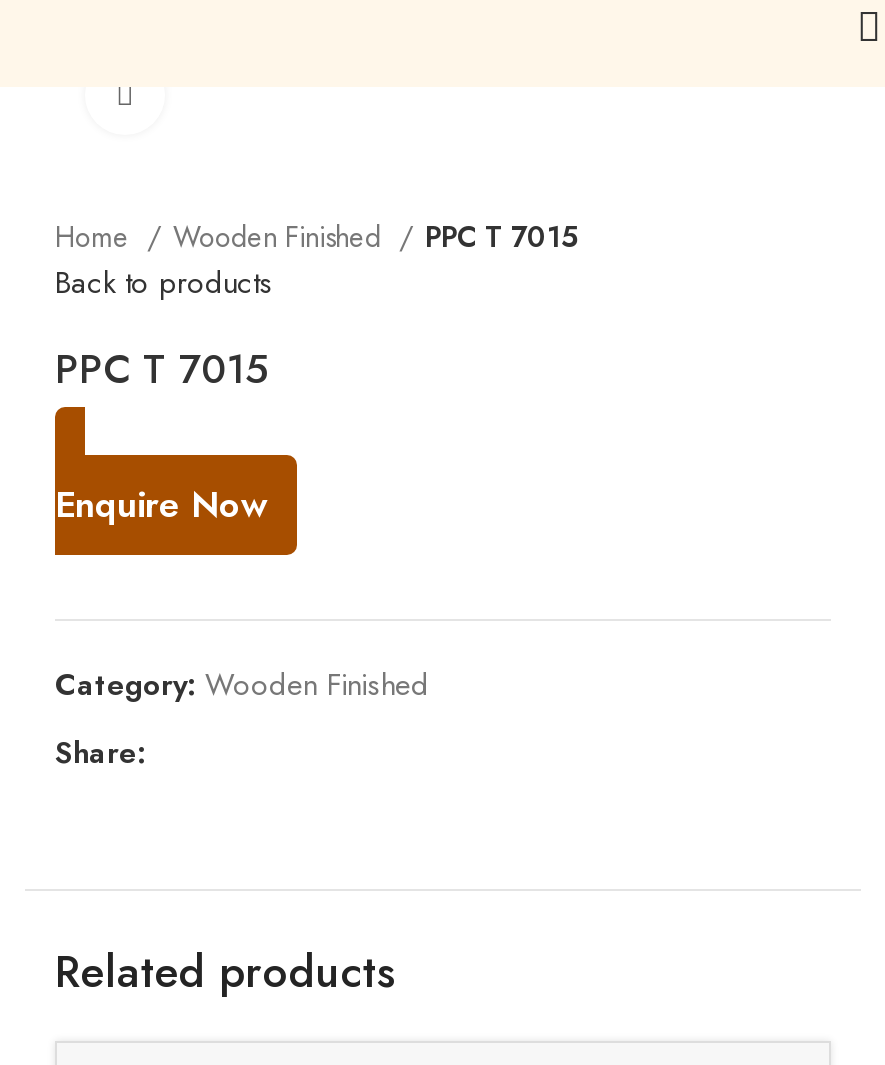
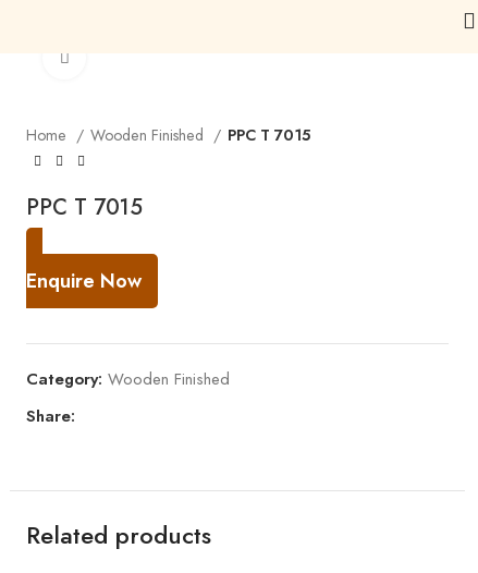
- Back to products
